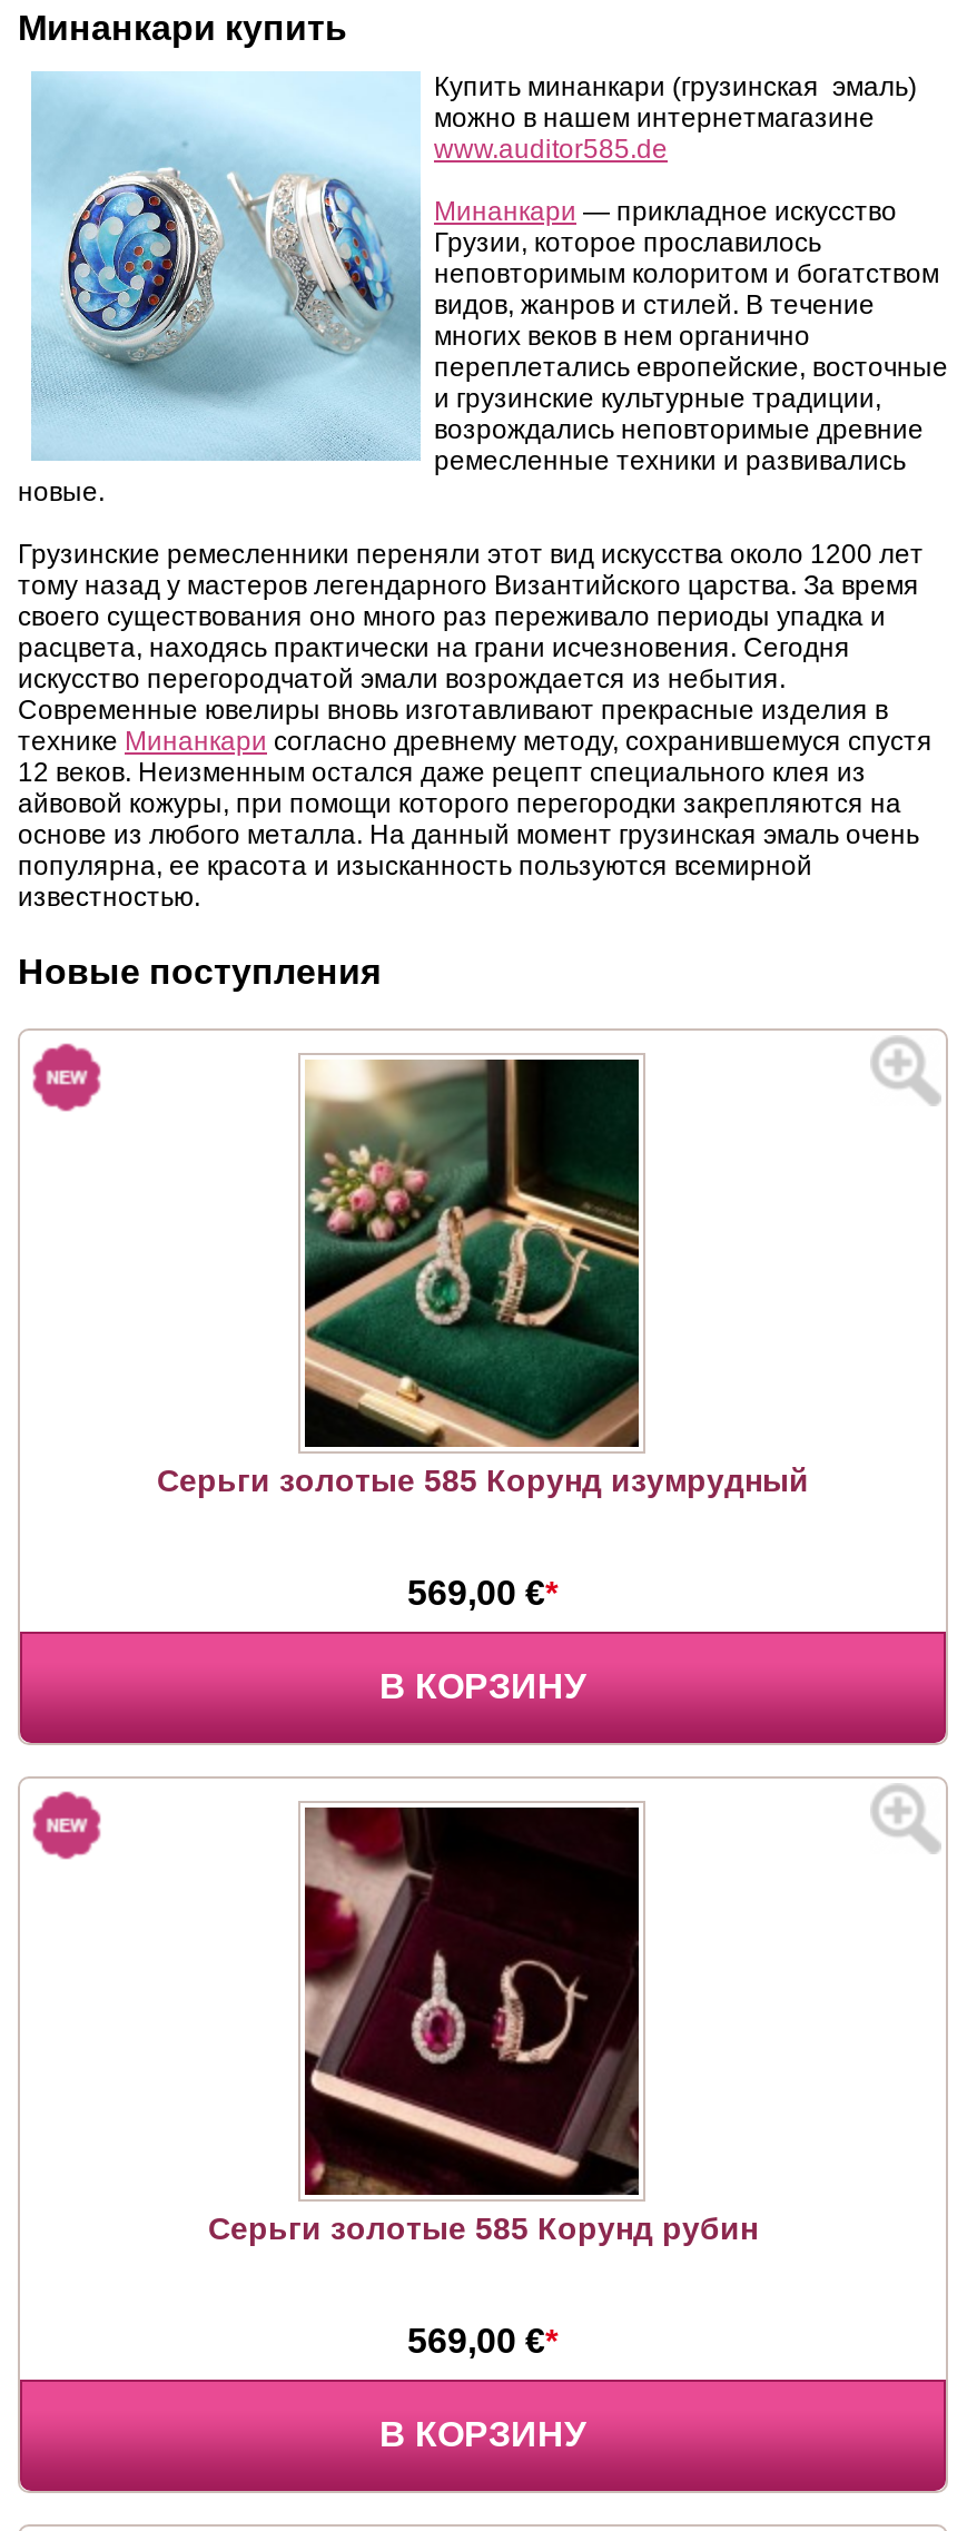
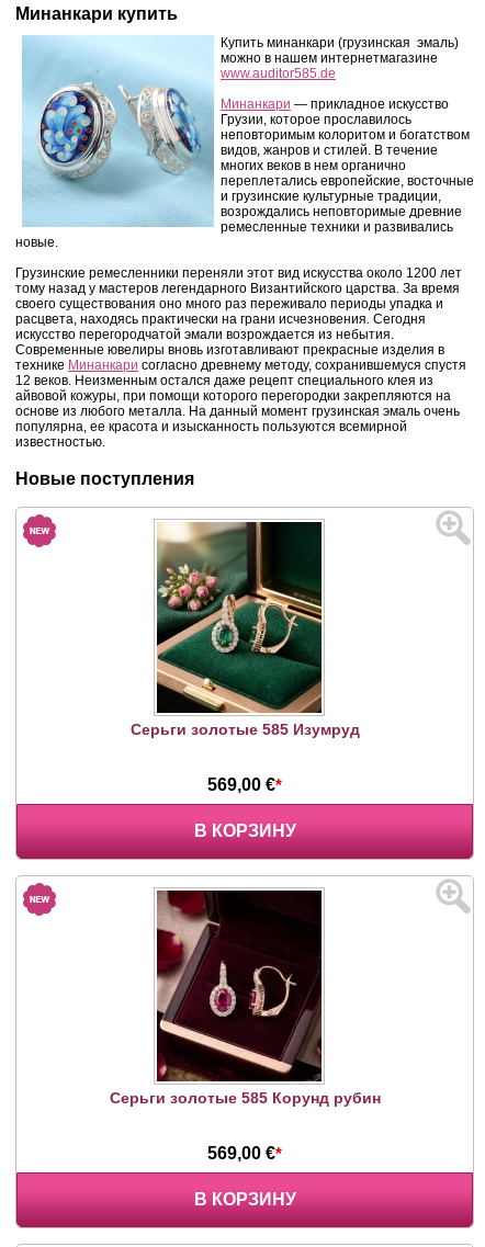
- Серьги золотые 585 Корунд изумрудный
+ Серьги золотые 585 Изумруд
